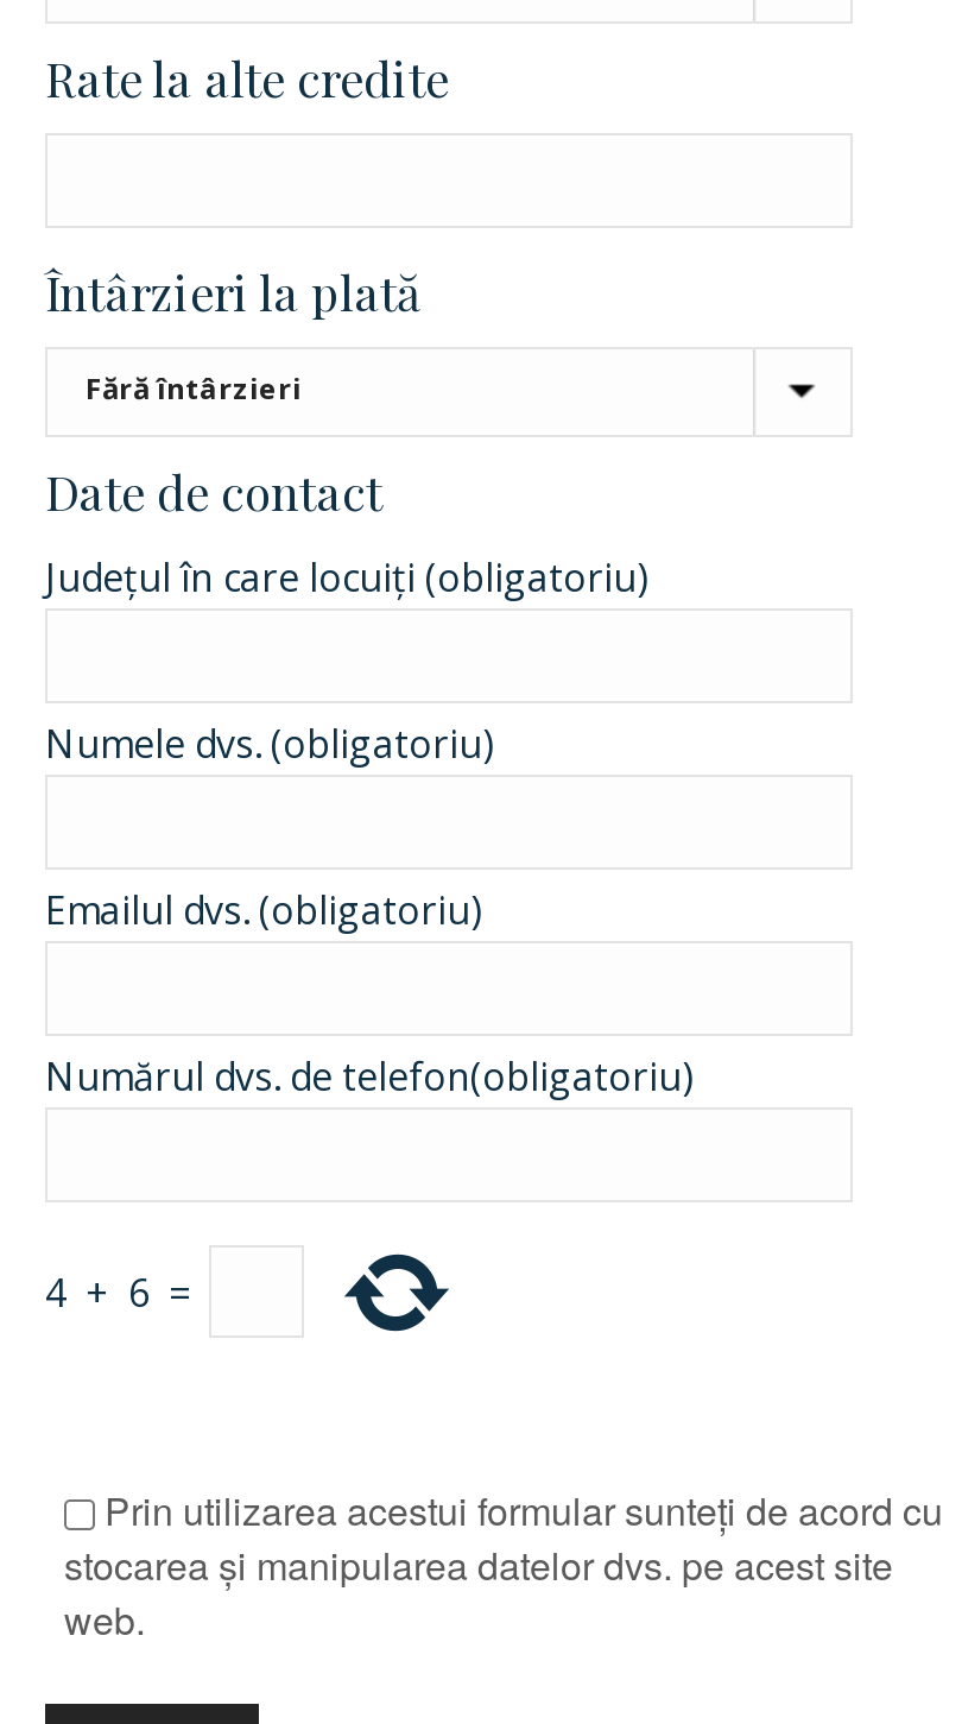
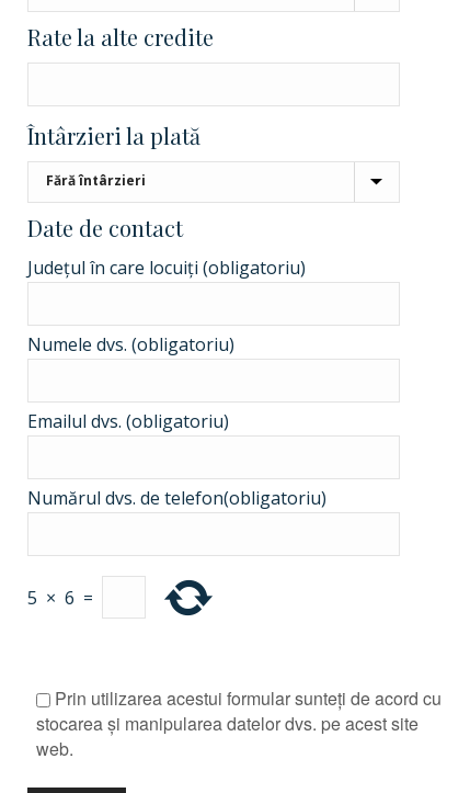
- 4 + 6 =
+ 5 × 6 =
